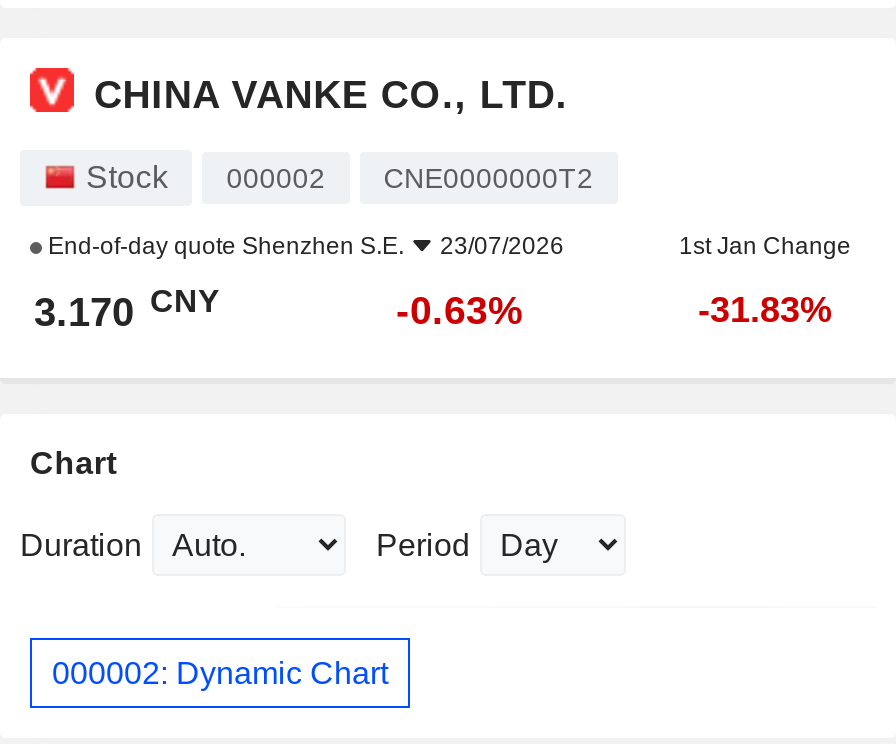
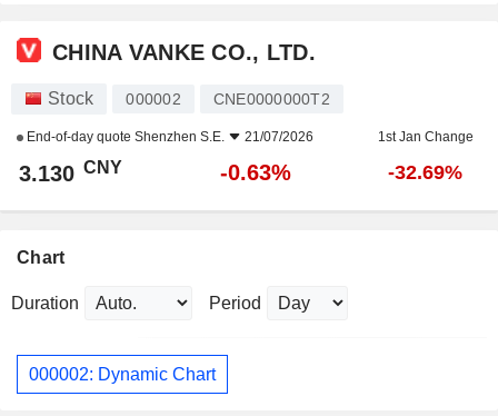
- End-of-day quote Shenzhen S.E. 23/07/2026
+ End-of-day quote Shenzhen S.E. 21/07/2026

- 3.170 CNY
+ 3.130 CNY

- -31.83%
+ -32.69%
